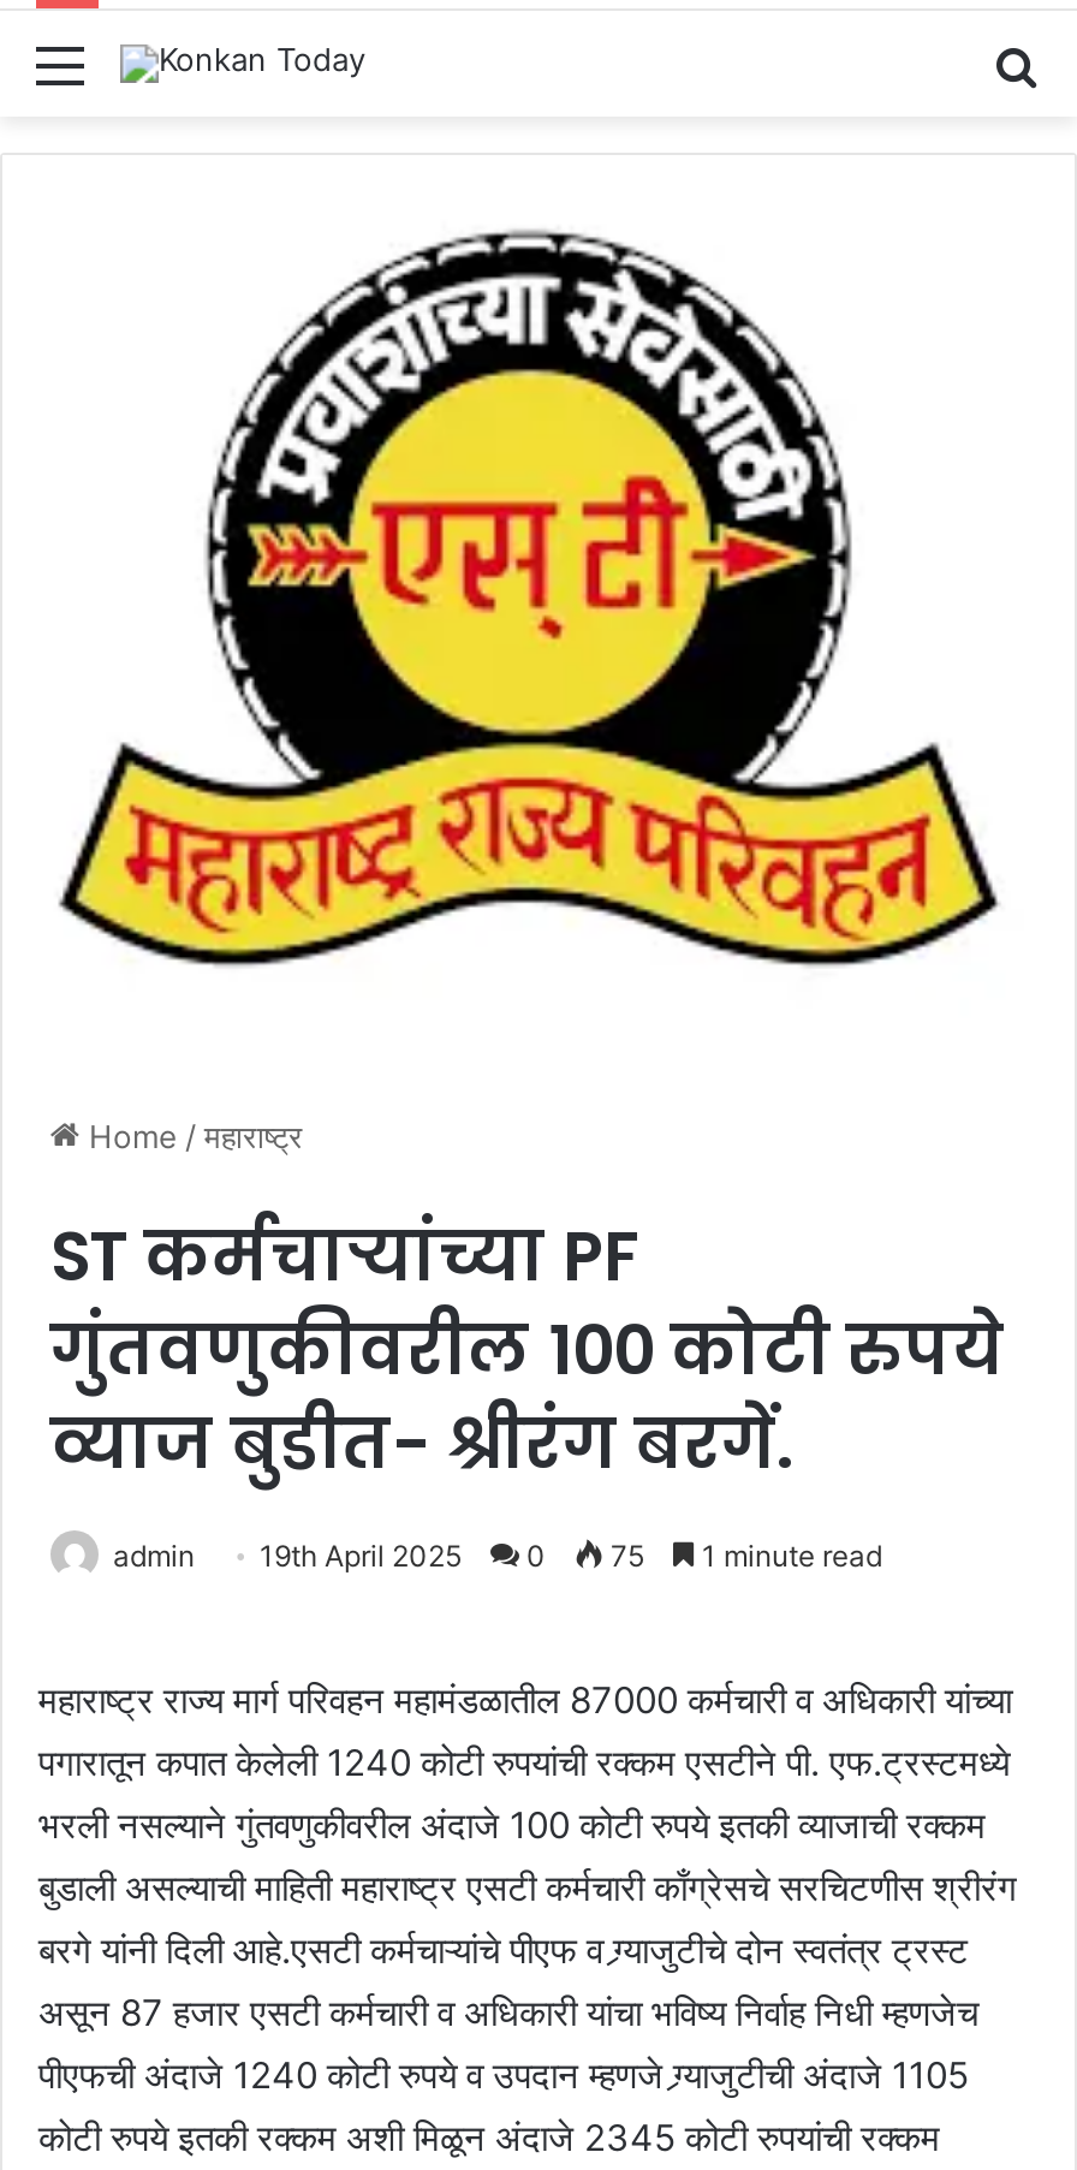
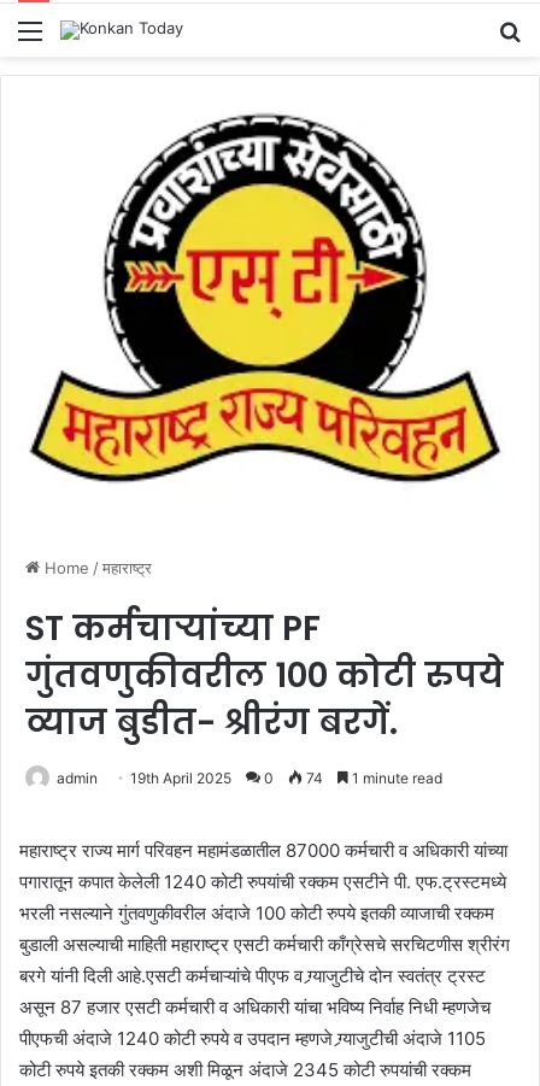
- admin 19th April 2025 0 75 1 minute read
+ admin 19th April 2025 0 74 1 minute read
